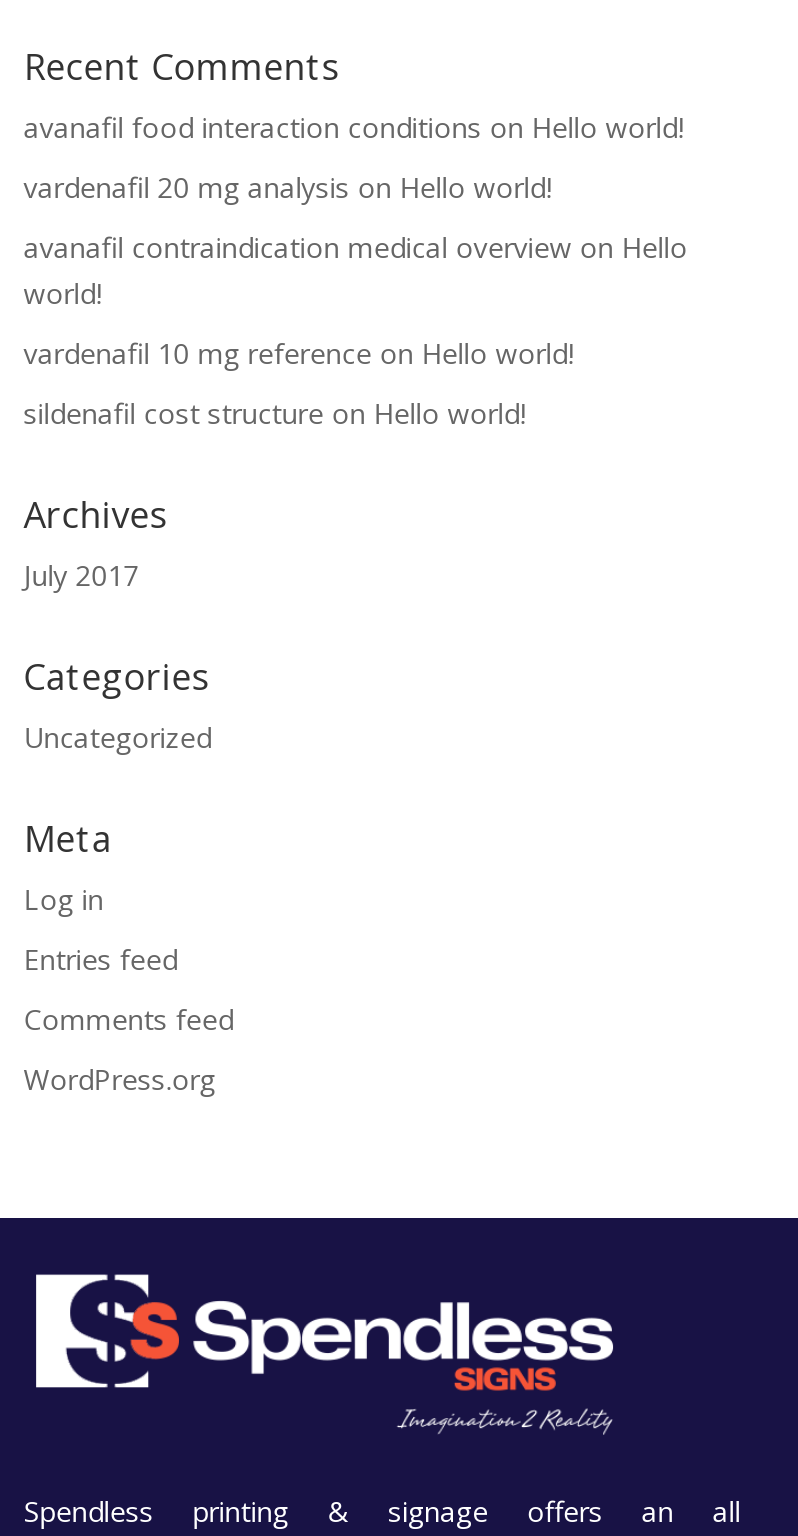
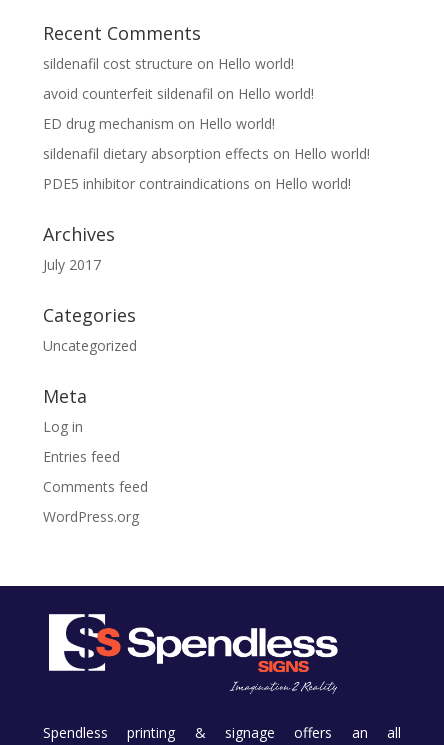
- avanafil food interaction conditions on Hello world!
- vardenafil 20 mg analysis on Hello world!
- avanafil contraindication medical overview on Hello
- world!
- vardenafil 10 mg reference on Hello world!

moved up: sildenafil cost structure on Hello world!

+ avoid counterfeit sildenafil on Hello world!
+ ED drug mechanism on Hello world!
+ sildenafil dietary absorption effects on Hello world!
+ PDE5 inhibitor contraindications on Hello world!
